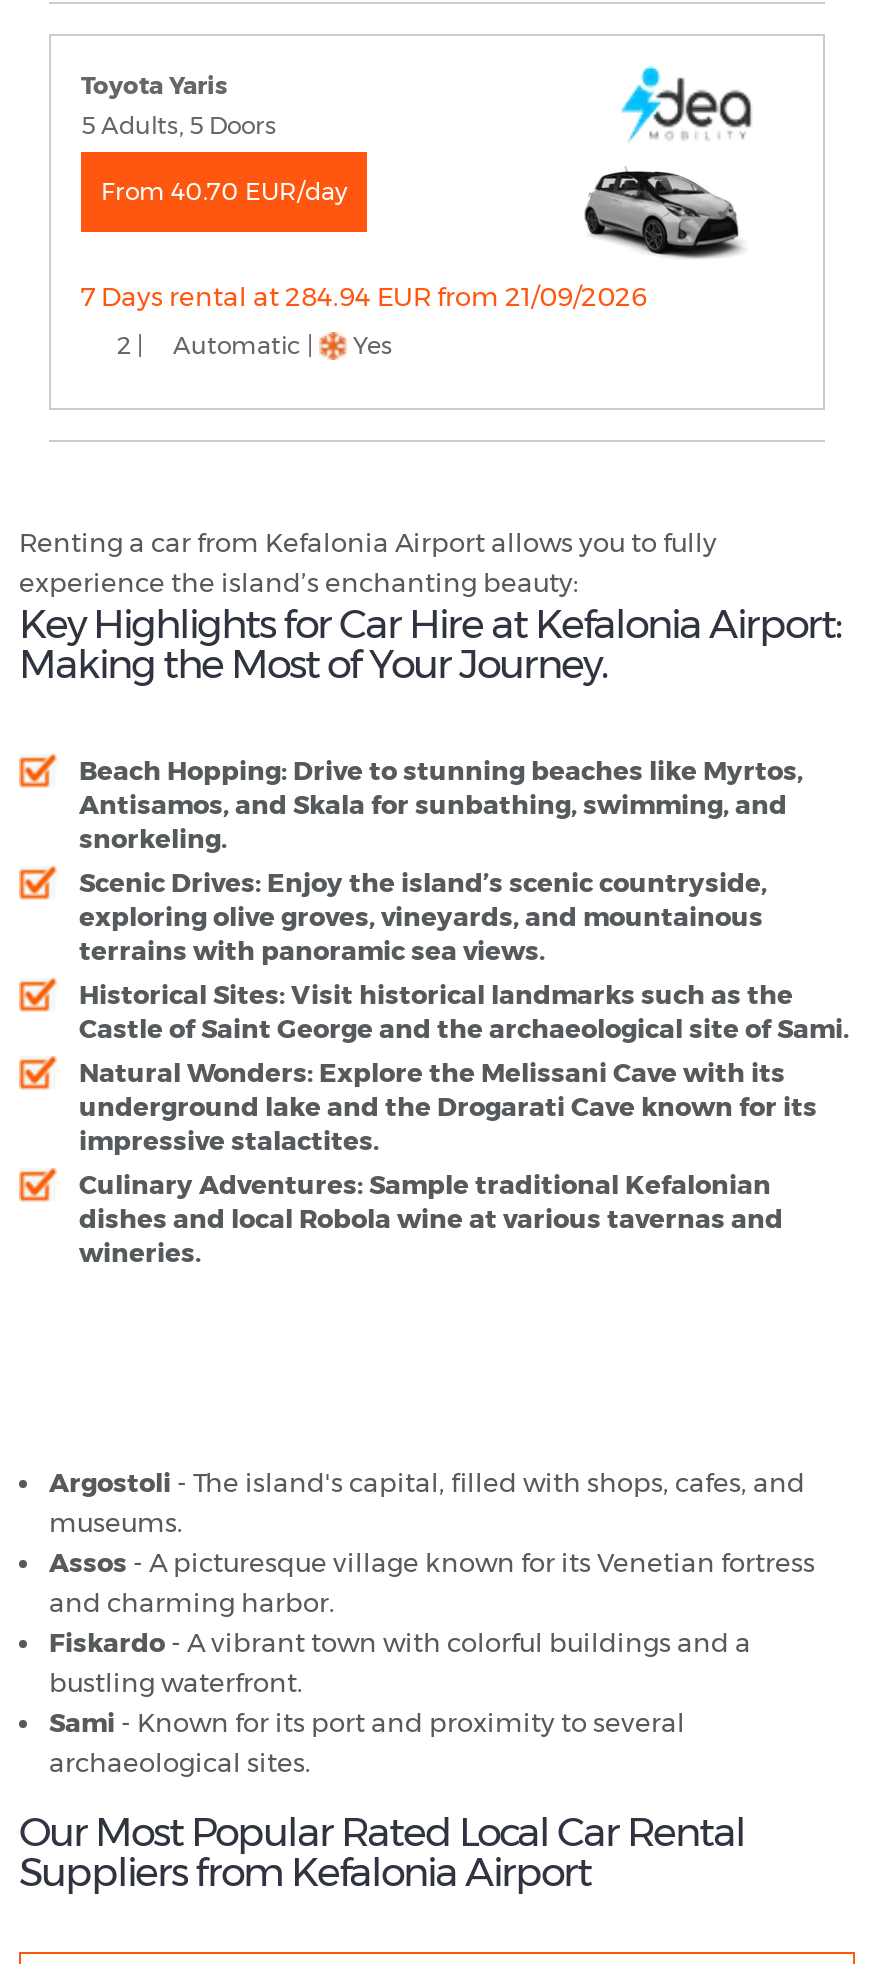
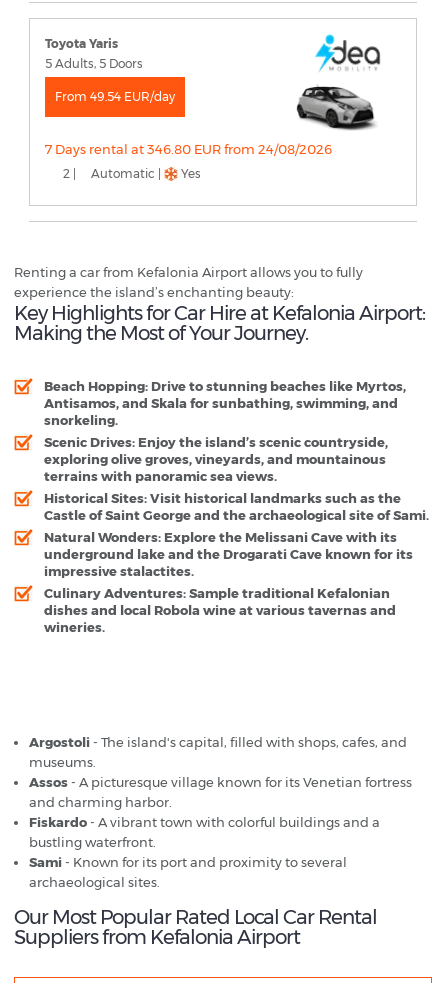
- From 40.70 EUR/day
+ From 49.54 EUR/day

- 7 Days rental at 284.94 EUR from 21/09/2026
+ 7 Days rental at 346.80 EUR from 24/08/2026
